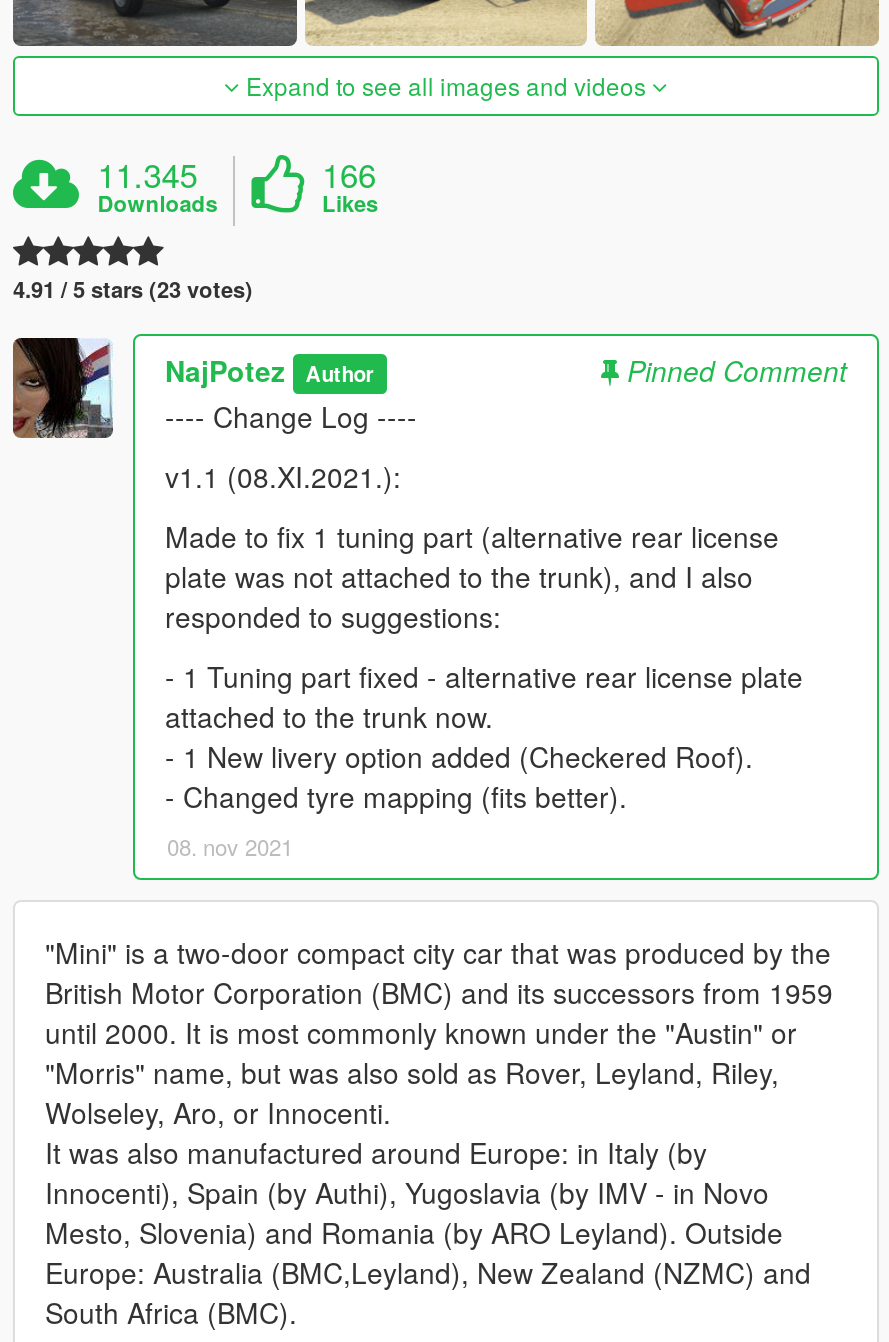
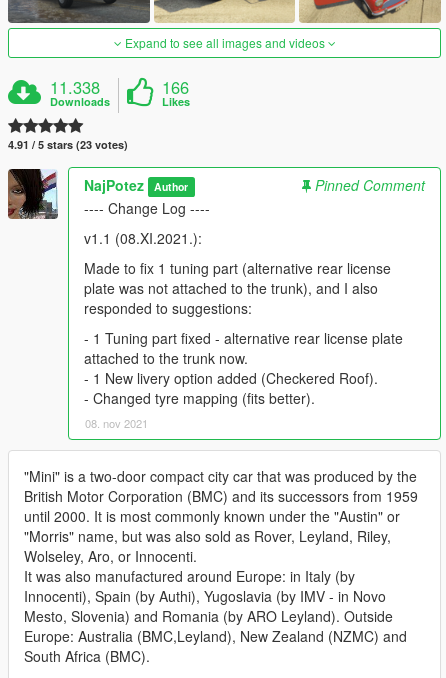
- 11.345
+ 11.338
